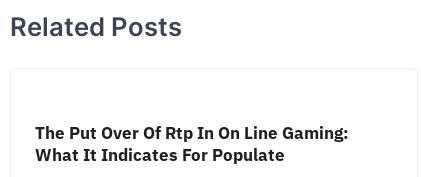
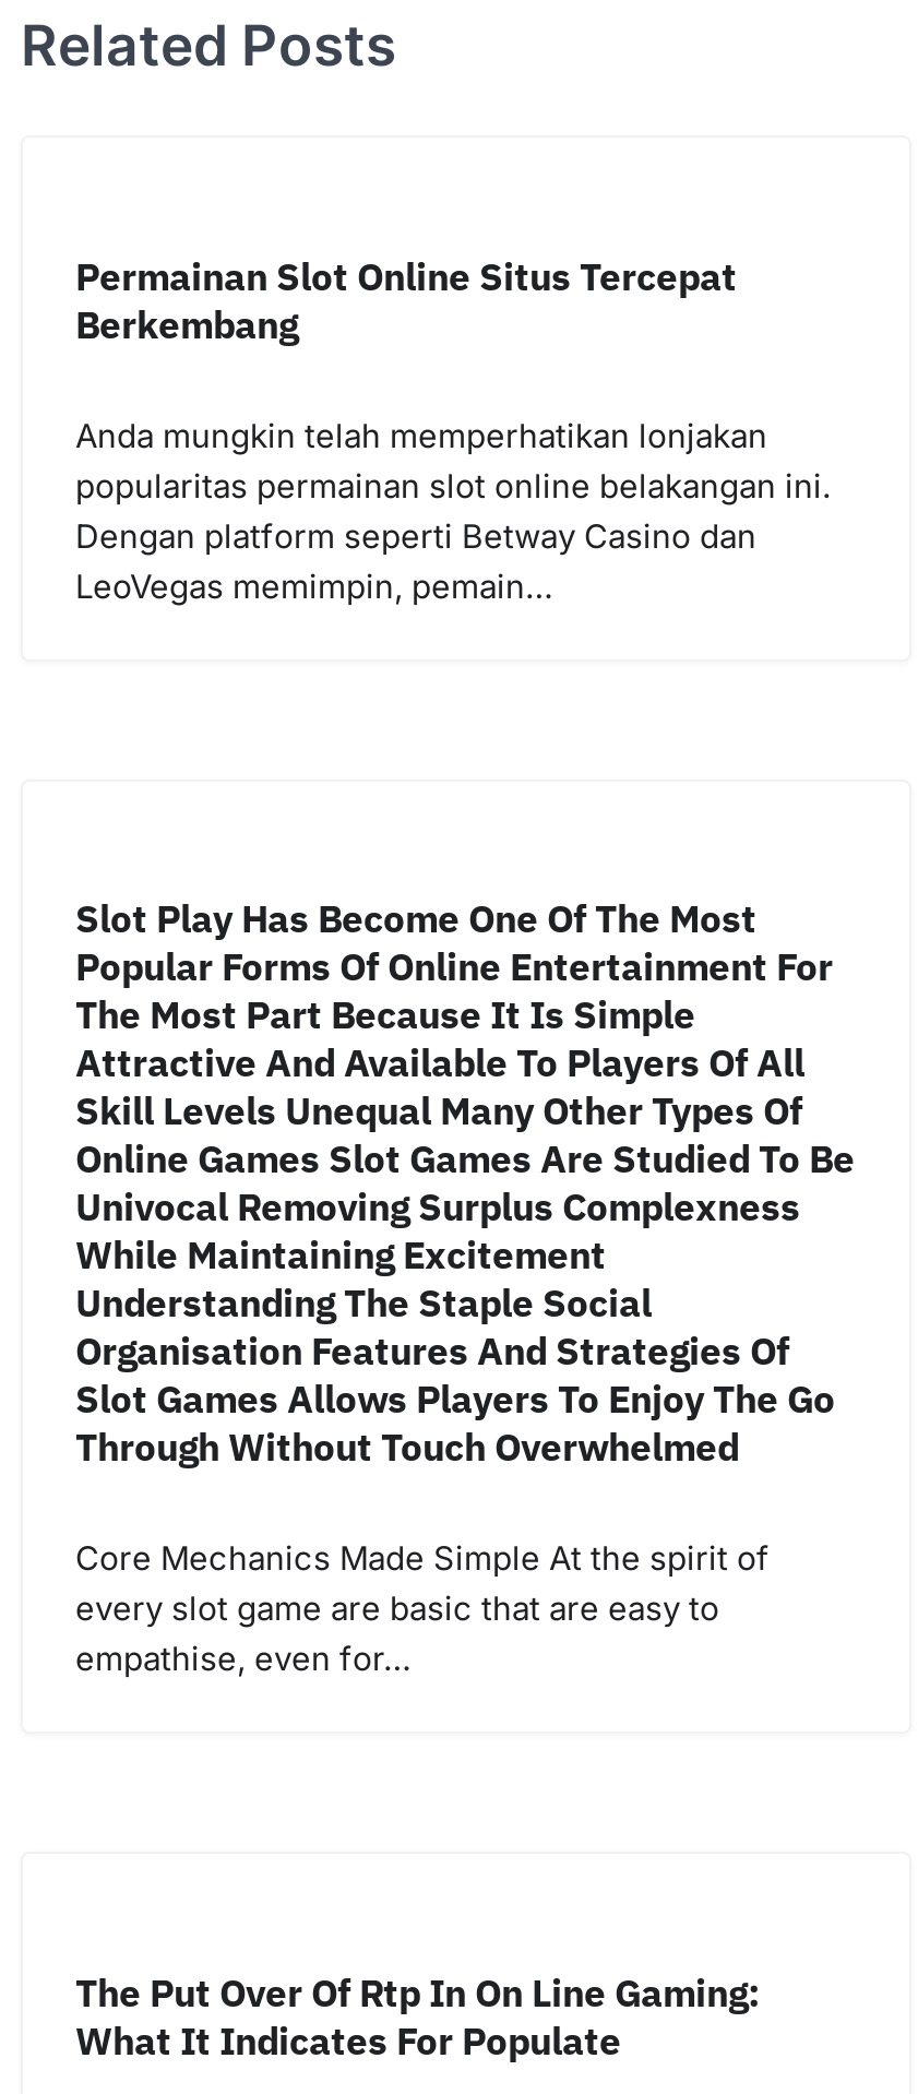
+ Permainan Slot Online Situs Tercepat
+ Berkembang
+ Anda mungkin telah memperhatikan lonjakan
+ popularitas permainan slot online belakangan ini.
+ Dengan platform seperti Betway Casino dan
+ LeoVegas memimpin, pemain…

+ Slot Play Has Become One Of The Most
+ Popular Forms Of Online Entertainment For
+ The Most Part Because It Is Simple
+ Attractive And Available To Players Of All
+ Skill Levels Unequal Many Other Types Of
+ Online Games Slot Games Are Studied To Be
+ Univocal Removing Surplus Complexness
+ While Maintaining Excitement
+ Understanding The Staple Social
+ Organisation Features And Strategies Of
+ Slot Games Allows Players To Enjoy The Go
+ Through Without Touch Overwhelmed
+ Core Mechanics Made Simple At the spirit of
+ every slot game are basic that are easy to
+ empathise, even for…
